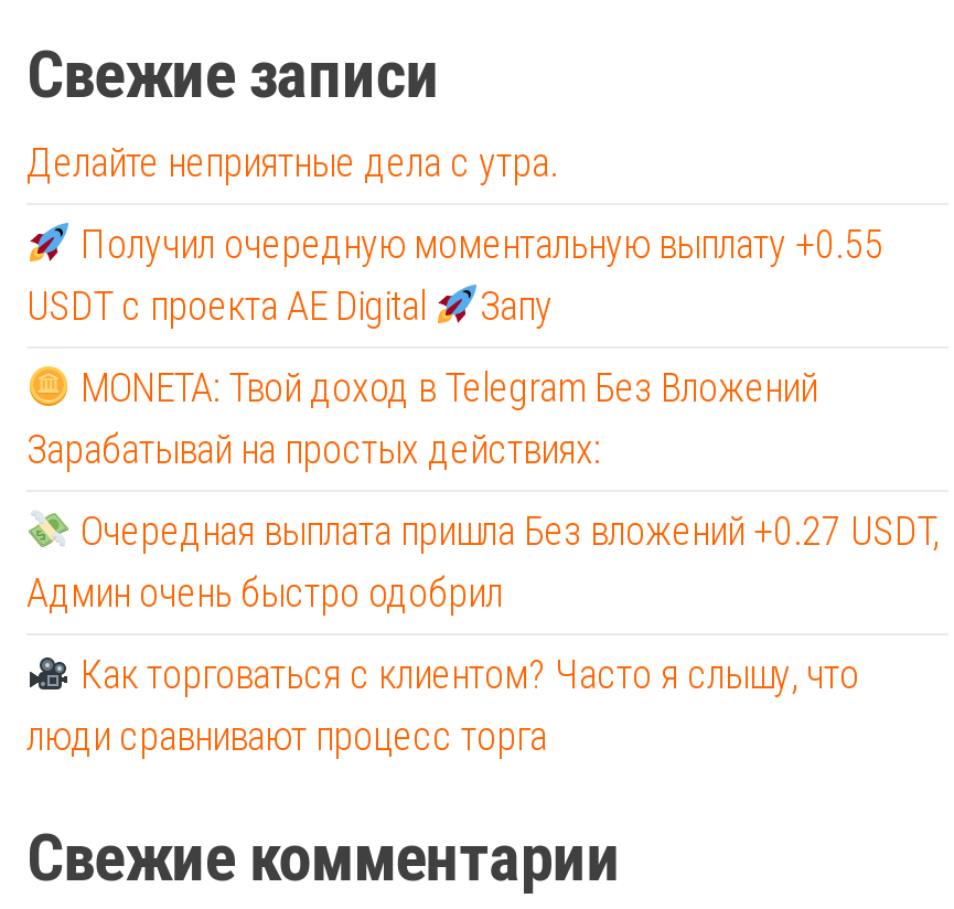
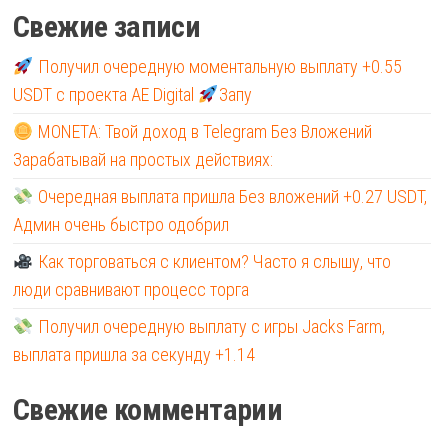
- Делайте неприятные дела с утра.

moved up: Получил очередную моментальную выплату +0.55 | USDT с проекта AE Digital | Запу | MONETA: Твой доход в Telegram Без Вложений | Зарабатывай на простых действиях: | Админ очень быстро одобрил | Как торговаться с клиентом? Часто я слышу, что | люди сравнивают процесс торга

+ Получил очередную выплату с игры Jacks Farm,
+ выплата пришла за секунду +1.14
